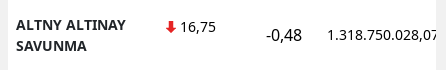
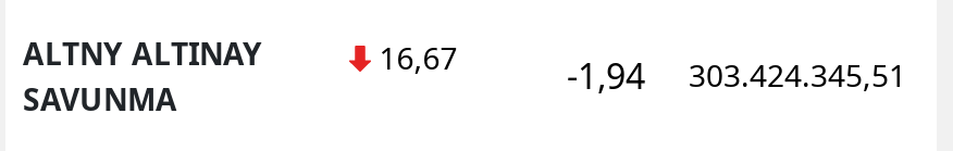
- 16,75
+ 16,67

- -0,48
+ -1,94

- 1.318.750.028,07
+ 303.424.345,51
